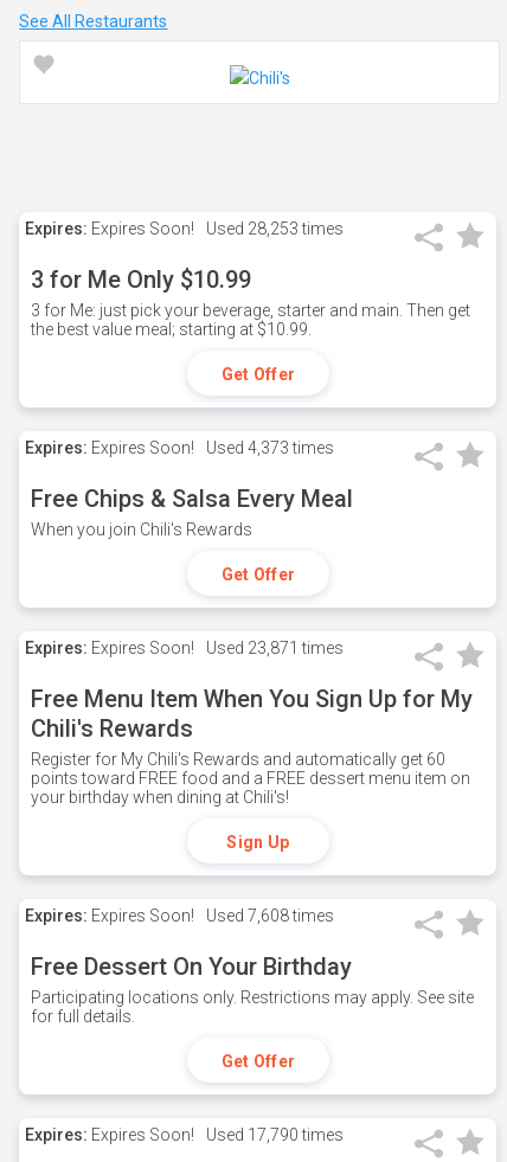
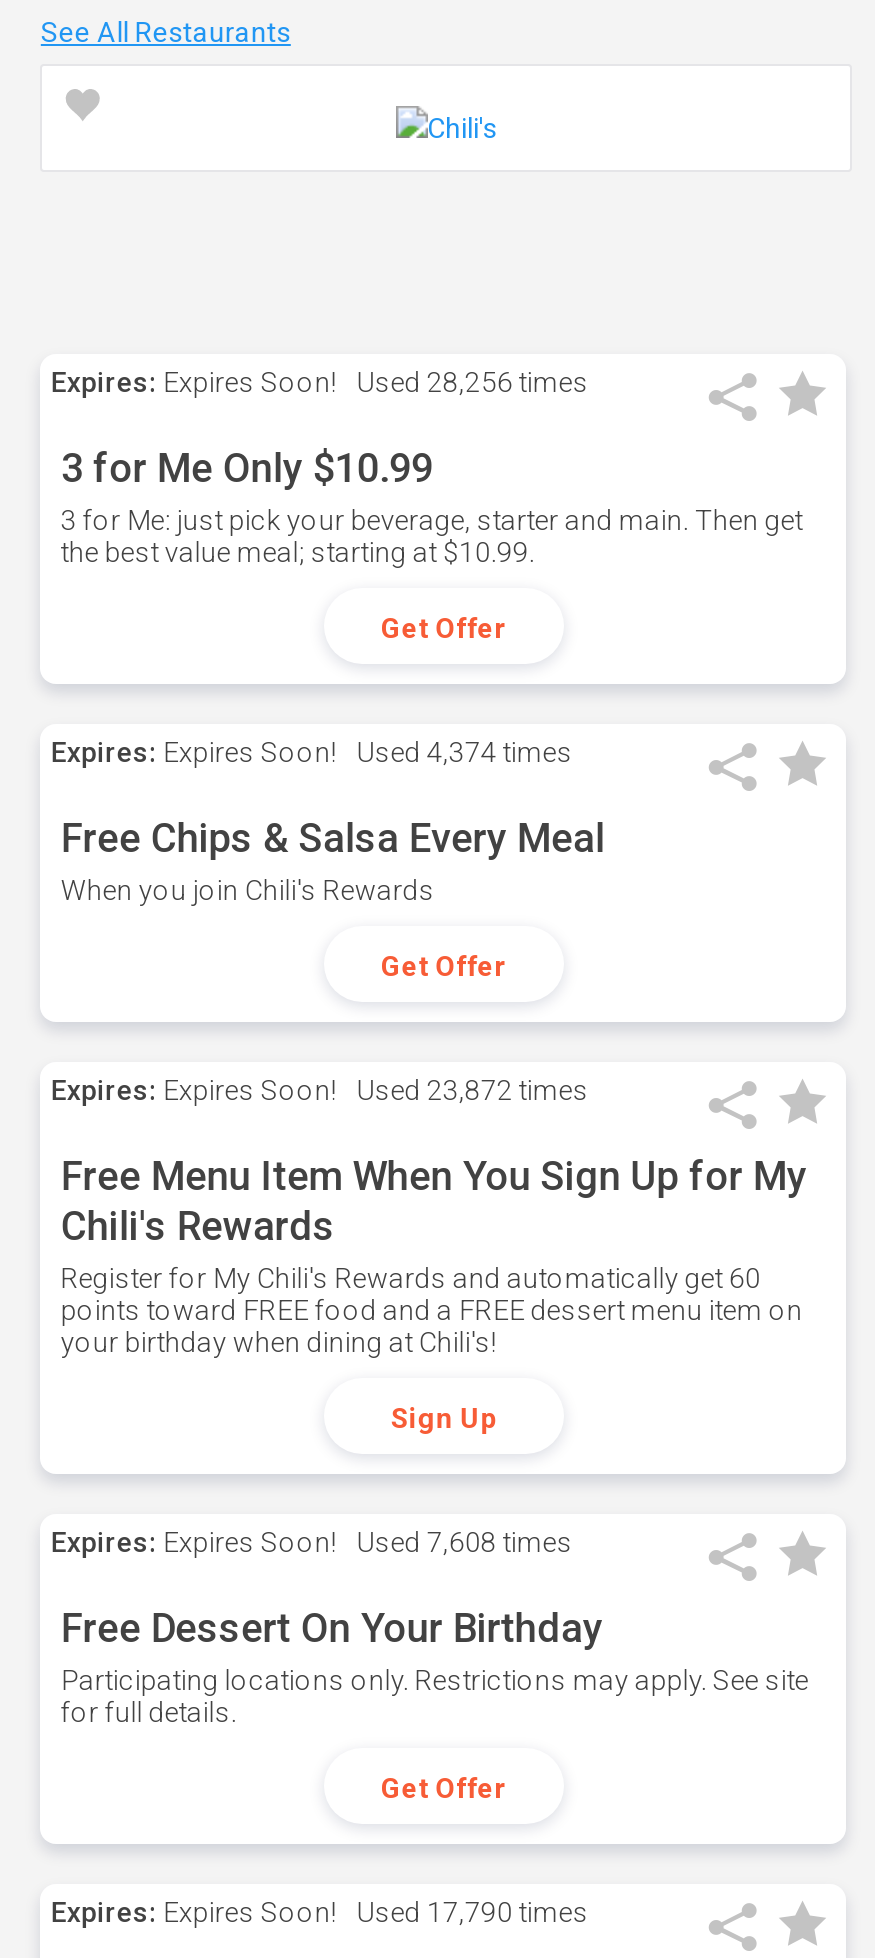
- Expires: Expires Soon! Used 28,253 times
+ Expires: Expires Soon! Used 28,256 times

- Expires: Expires Soon! Used 4,373 times
+ Expires: Expires Soon! Used 4,374 times

- Expires: Expires Soon! Used 23,871 times
+ Expires: Expires Soon! Used 23,872 times
